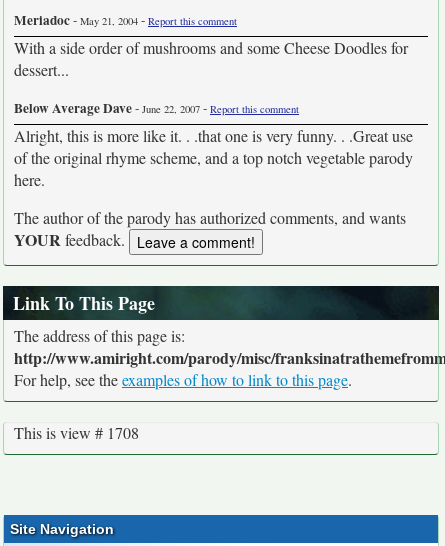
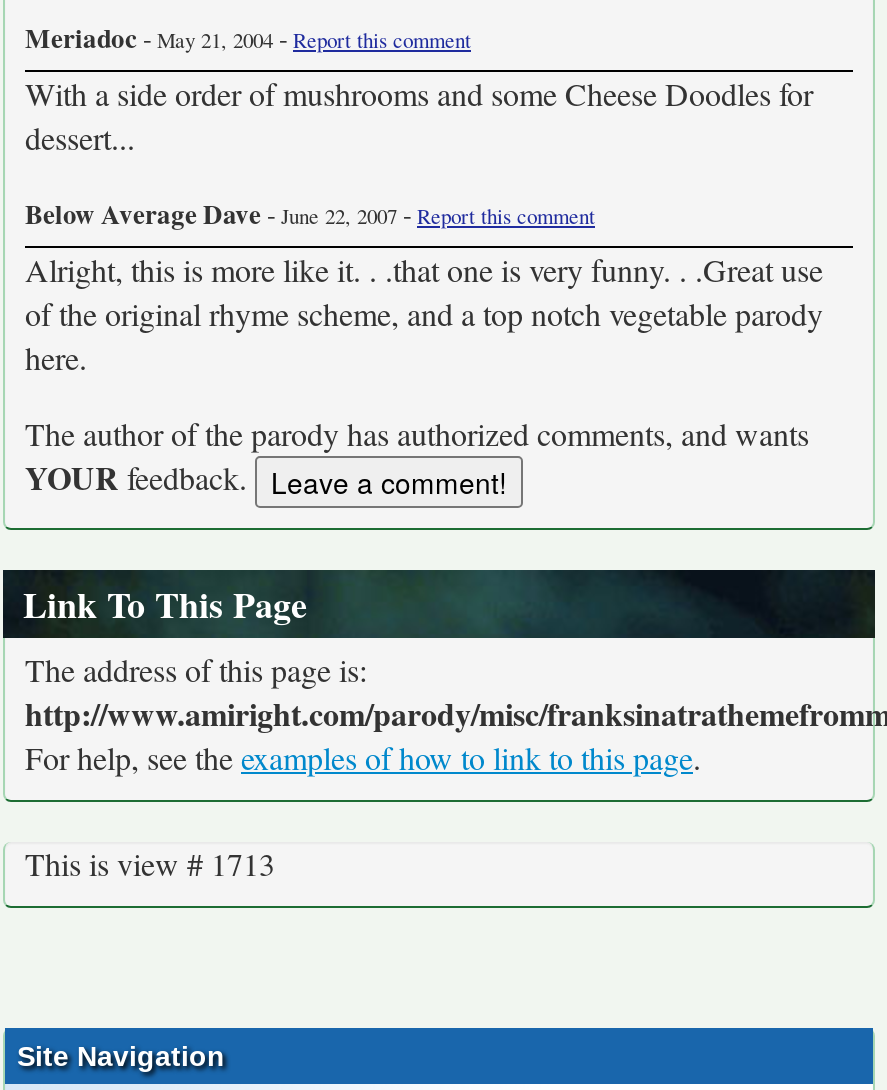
- This is view # 1708
+ This is view # 1713
